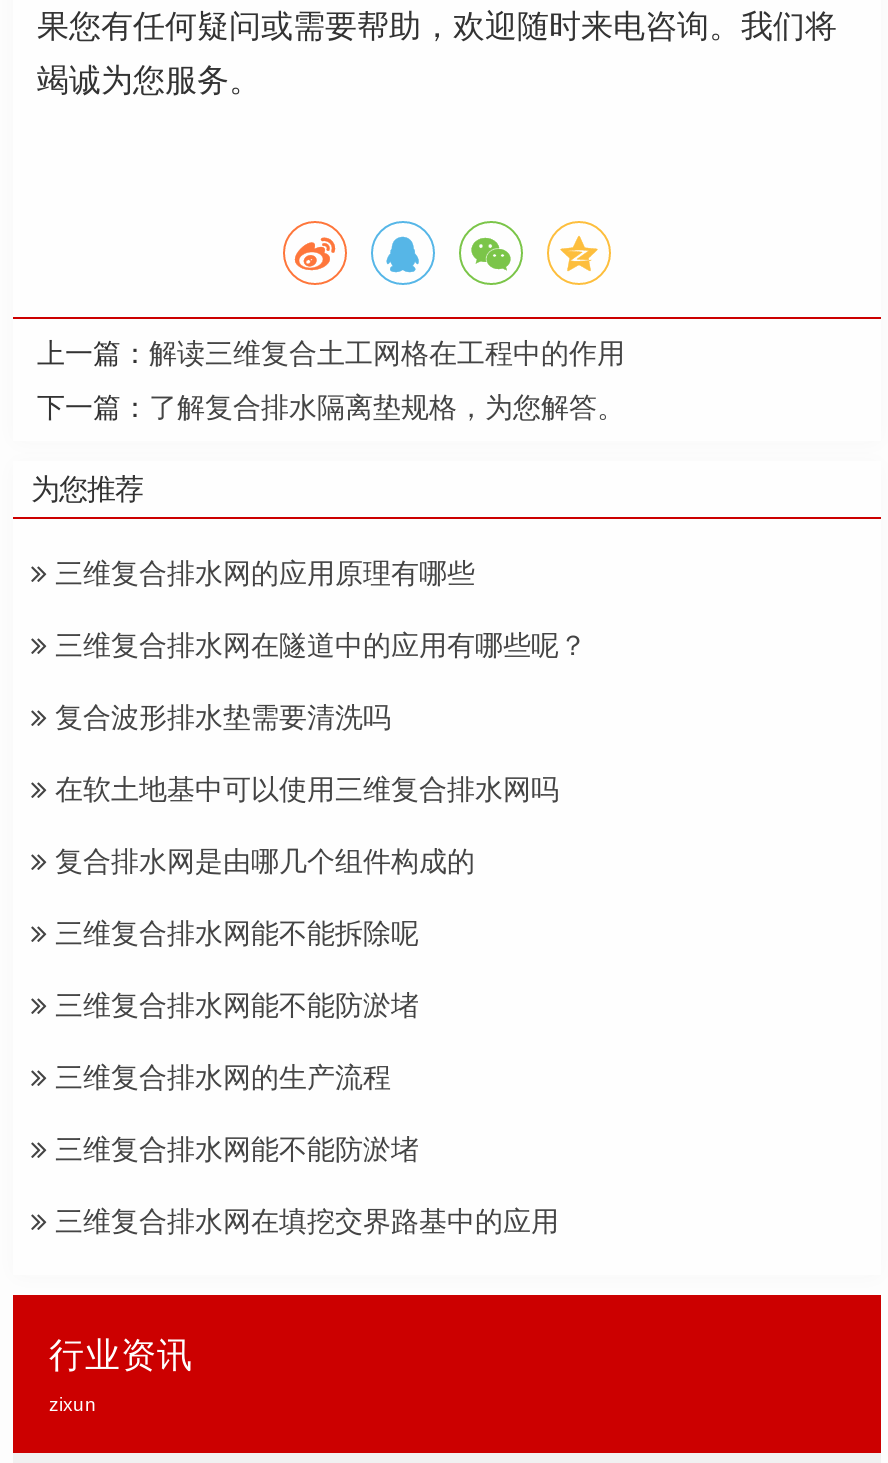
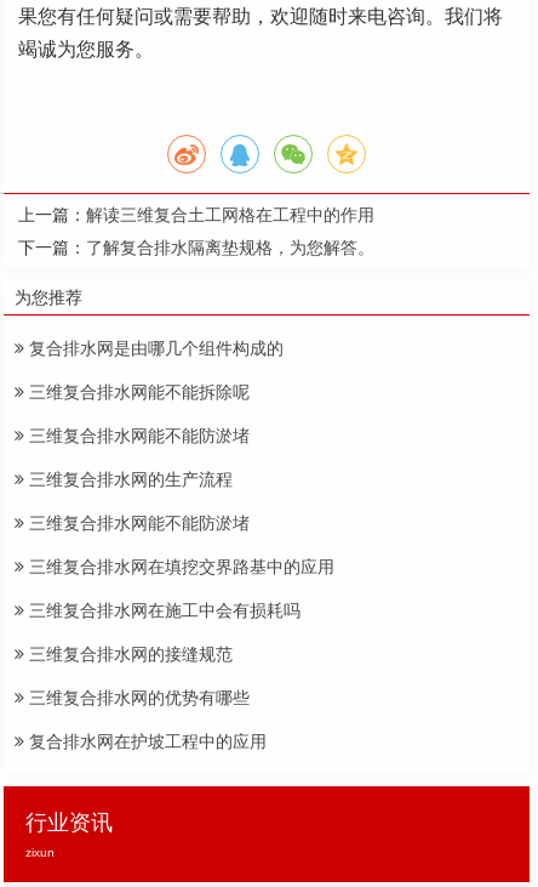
- 三维复合排水网的应用原理有哪些
- 三维复合排水网在隧道中的应用有哪些呢？
- 复合波形排水垫需要清洗吗
- 在软土地基中可以使用三维复合排水网吗

moved up: 复合排水网是由哪几个组件构成的 | 三维复合排水网能不能拆除呢 | 三维复合排水网能不能防淤堵 | 三维复合排水网的生产流程 | 三维复合排水网能不能防淤堵 | 三维复合排水网在填挖交界路基中的应用

+ 三维复合排水网在施工中会有损耗吗
+ 三维复合排水网的接缝规范
+ 三维复合排水网的优势有哪些
+ 复合排水网在护坡工程中的应用
